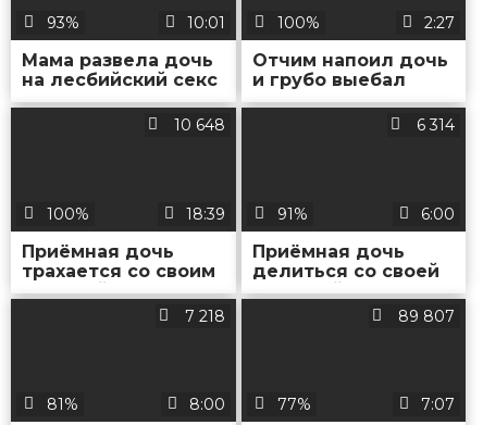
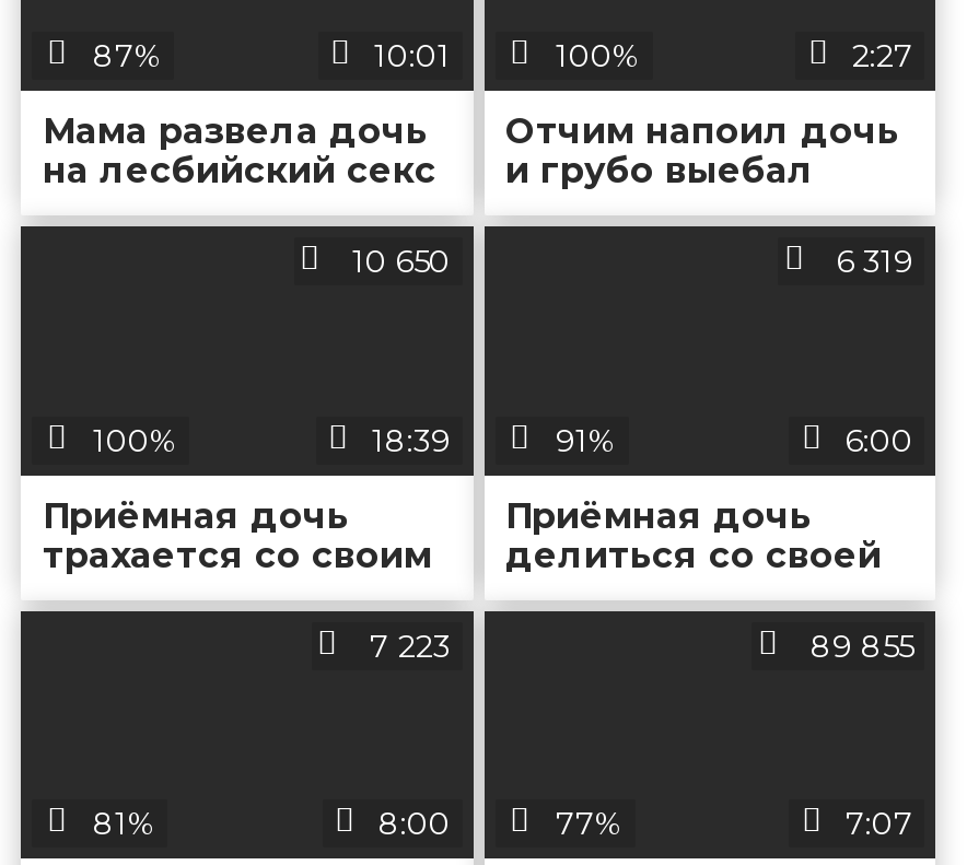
- 93%
+ 87%

- 10 648
+ 10 650

- 6 314
+ 6 319

- 7 218
+ 7 223

- 89 807
+ 89 855
